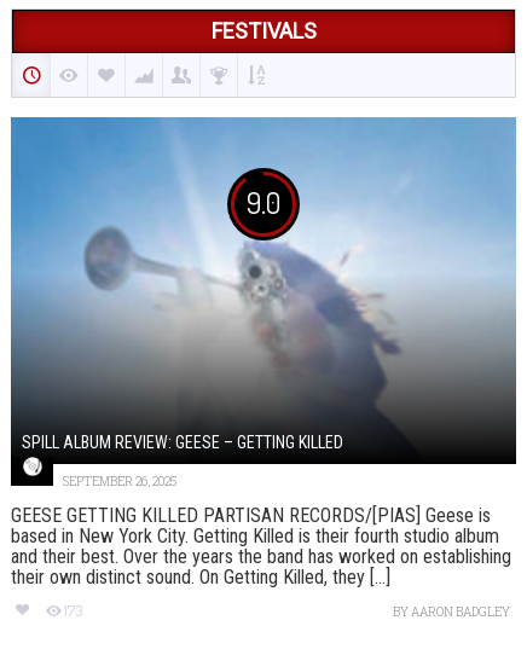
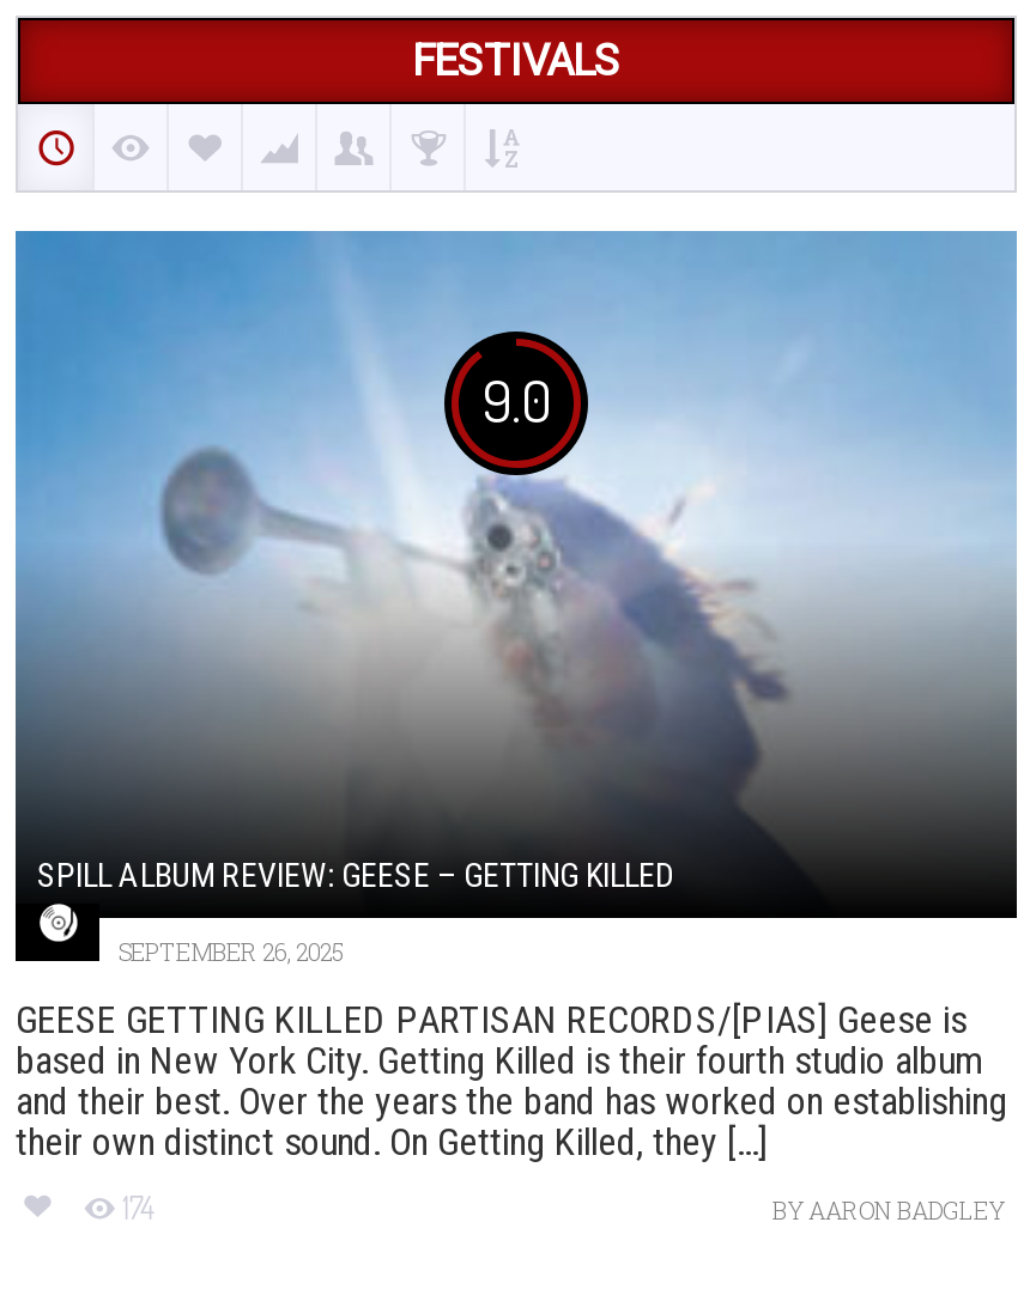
- 173
+ 174
